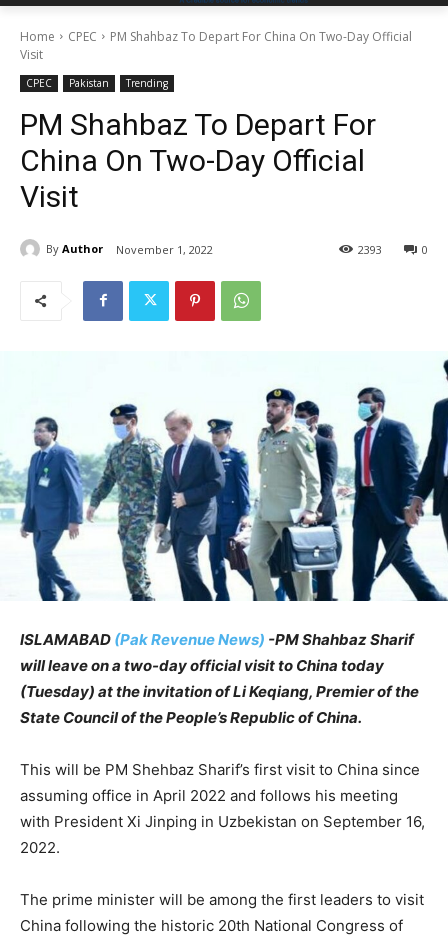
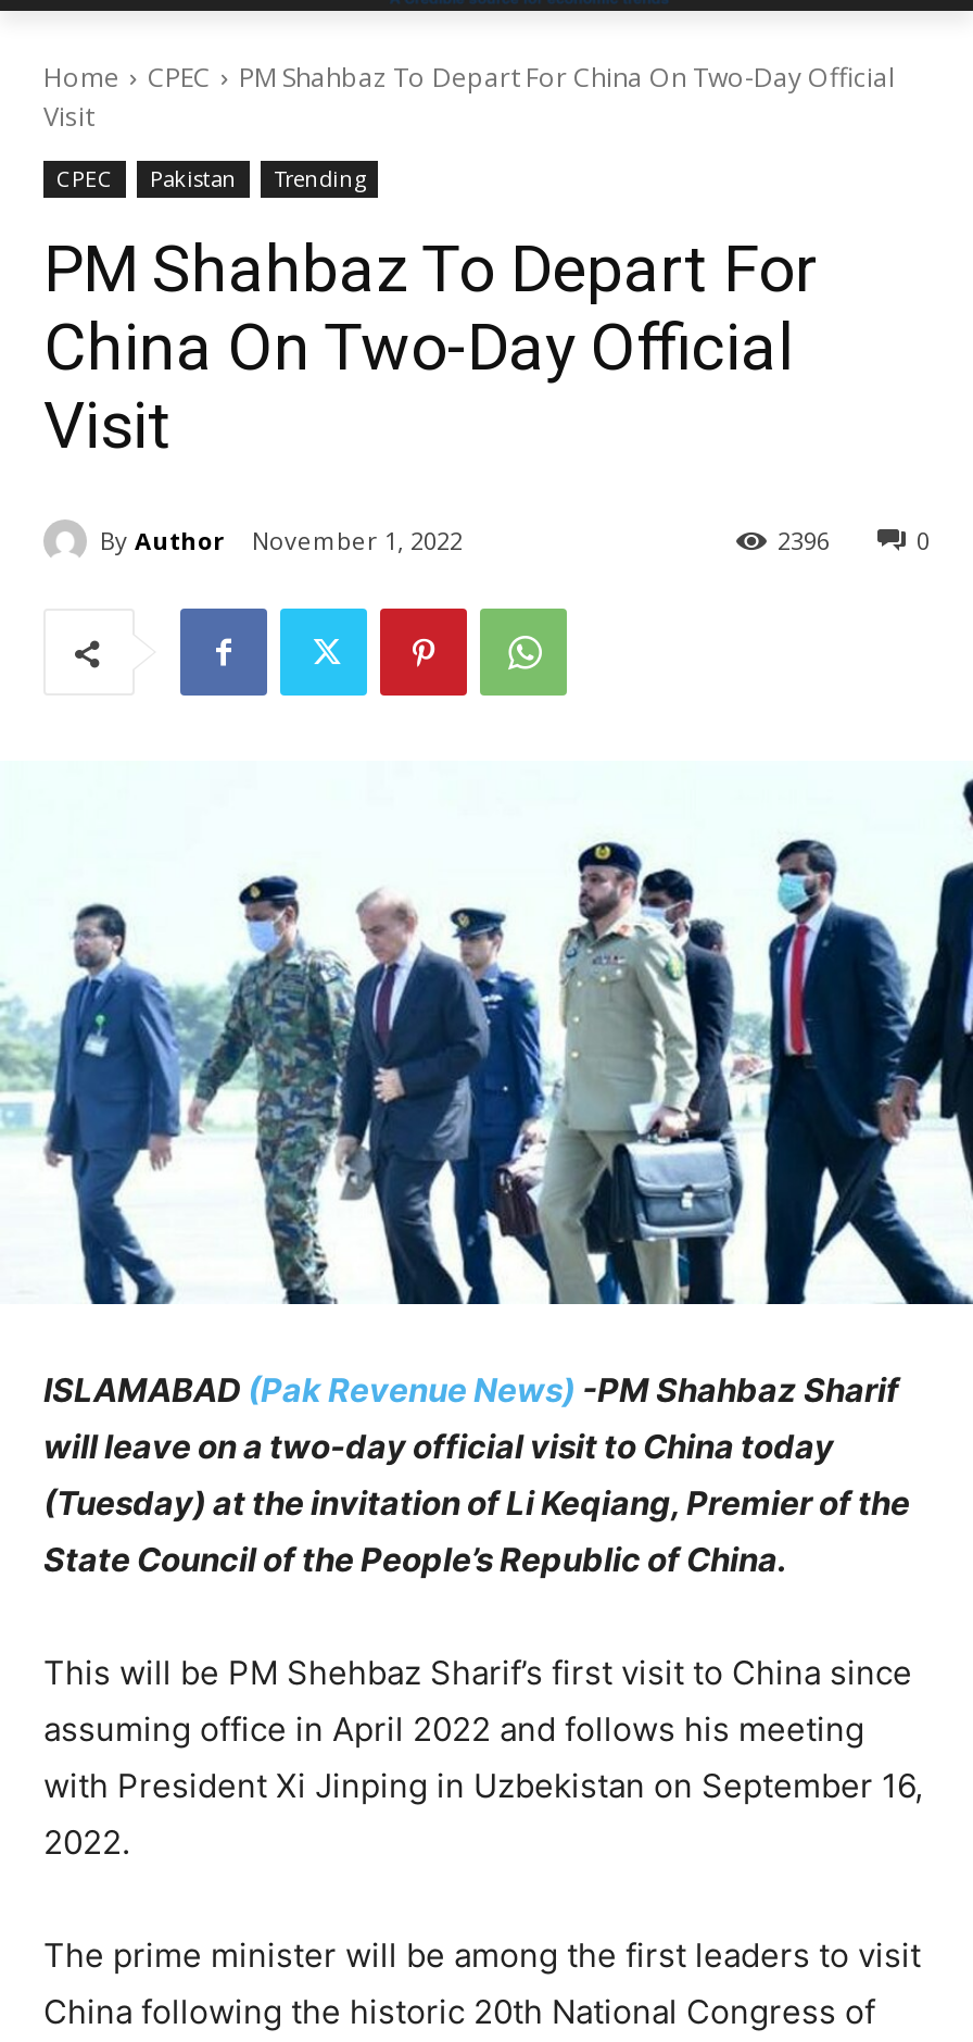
- 2393
+ 2396
